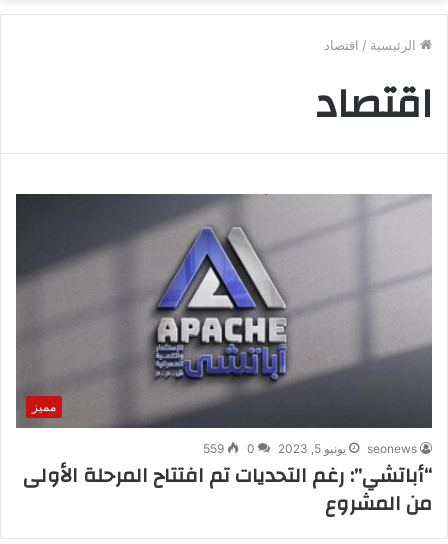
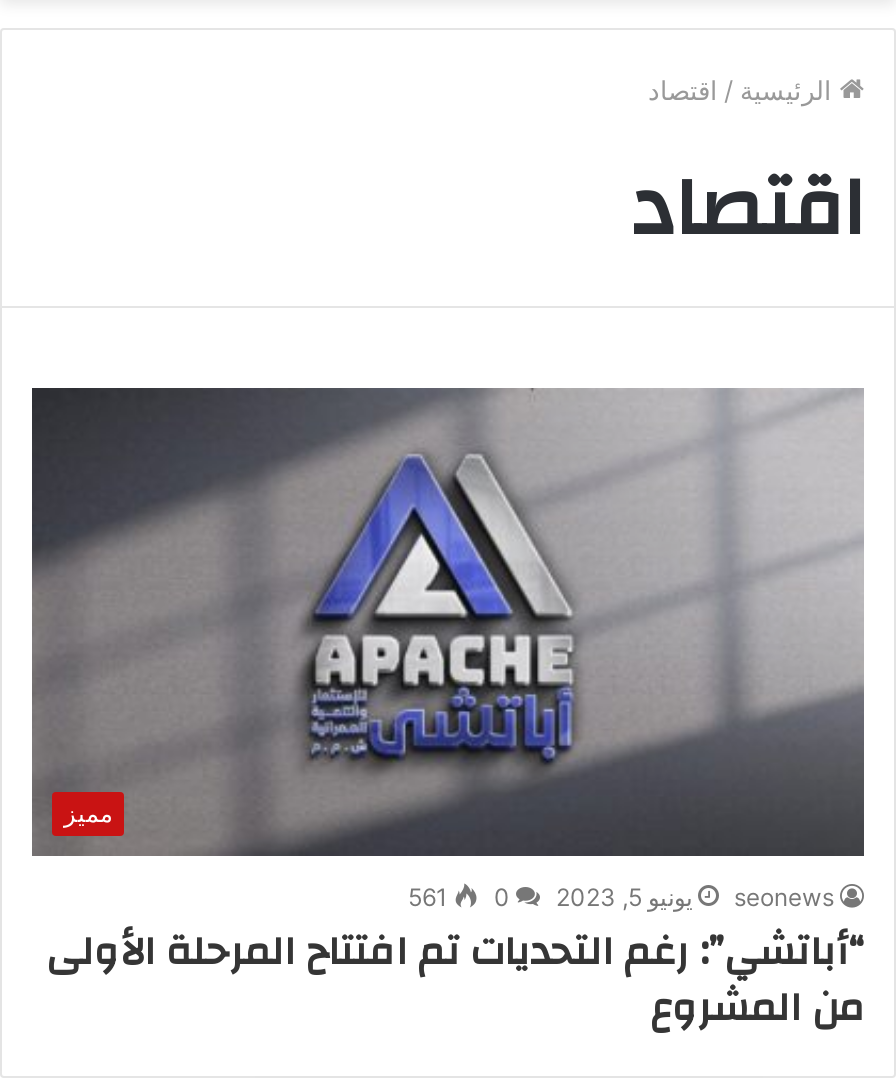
- 559 0
+ 561 0
